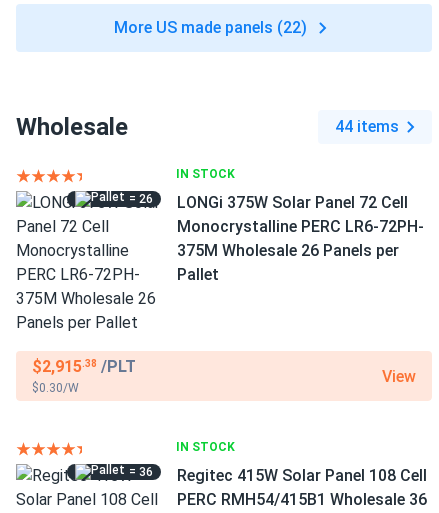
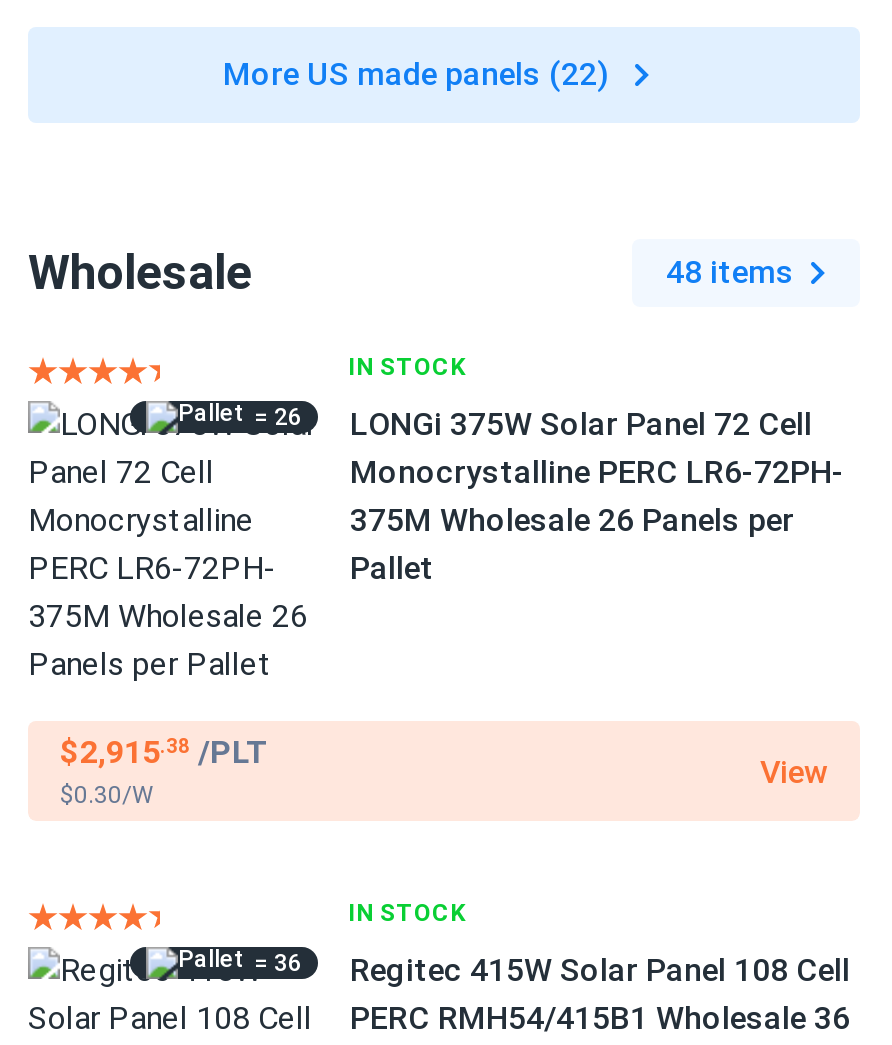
- 44 items
+ 48 items
